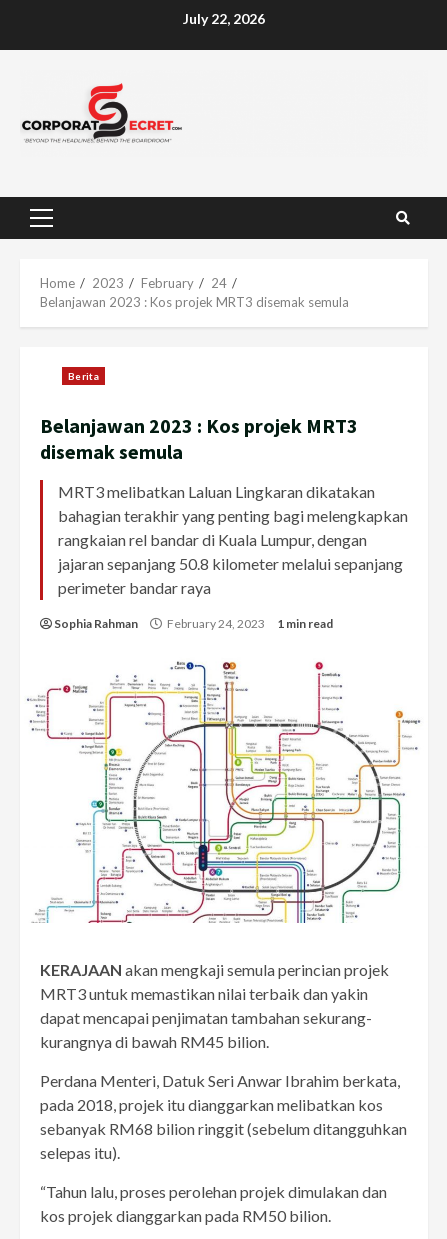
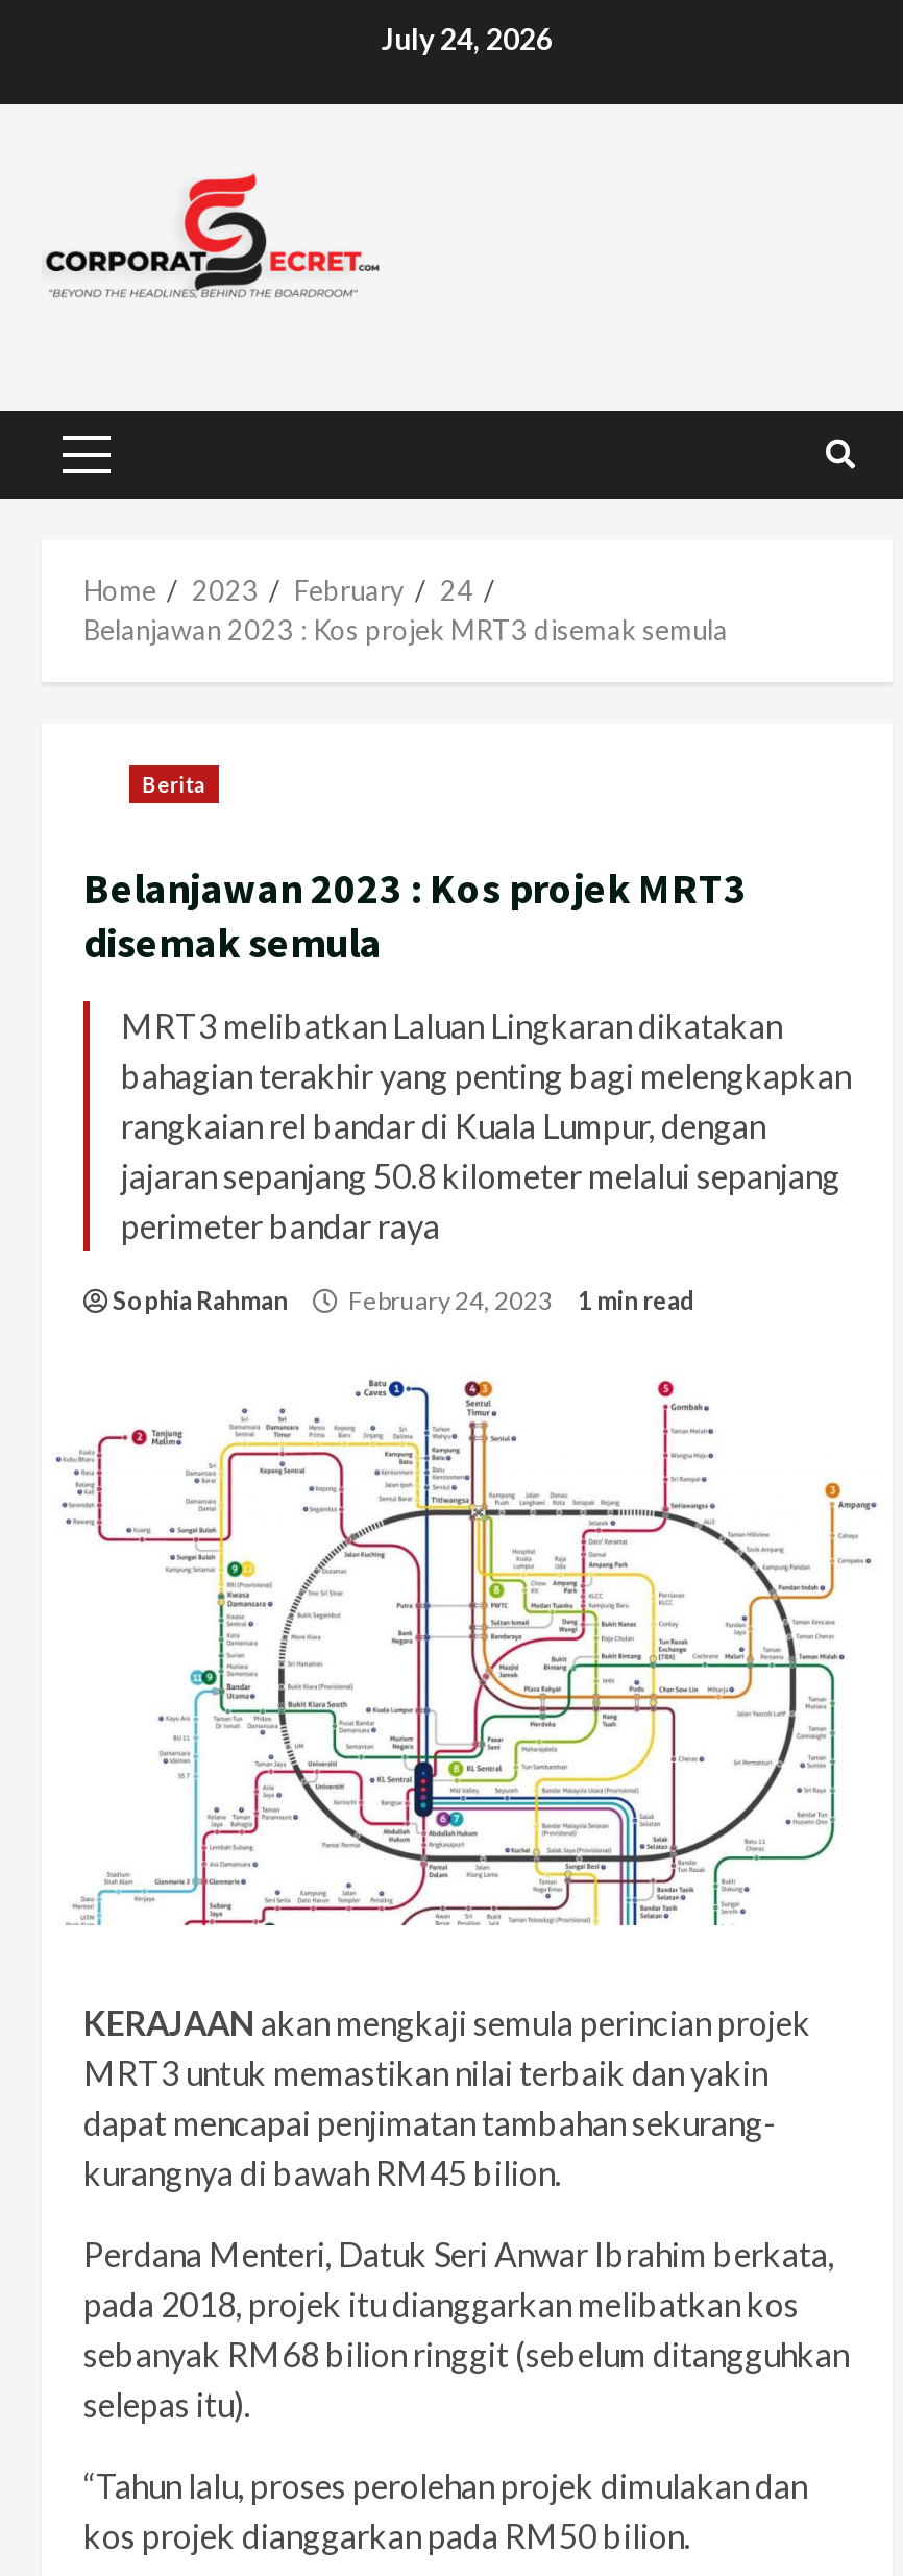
- July 22, 2026
+ July 24, 2026
